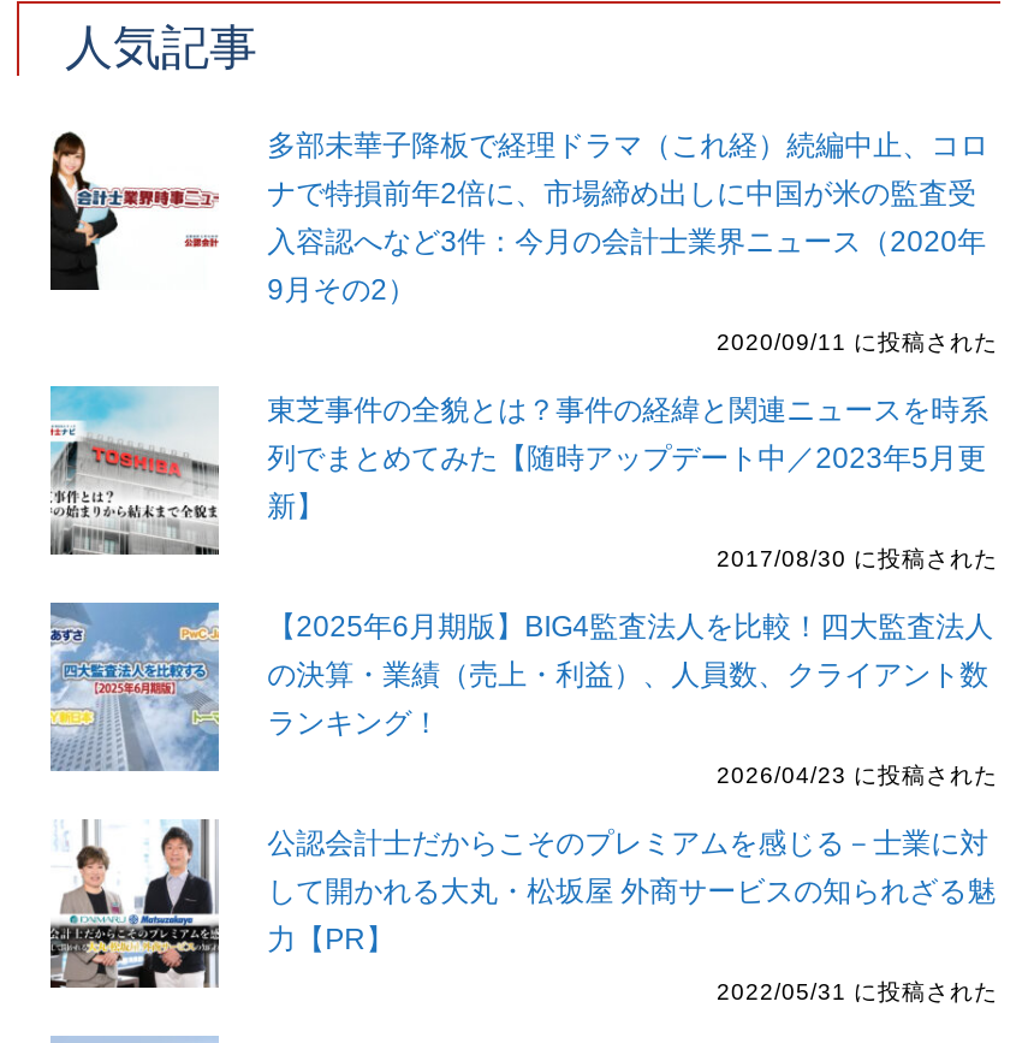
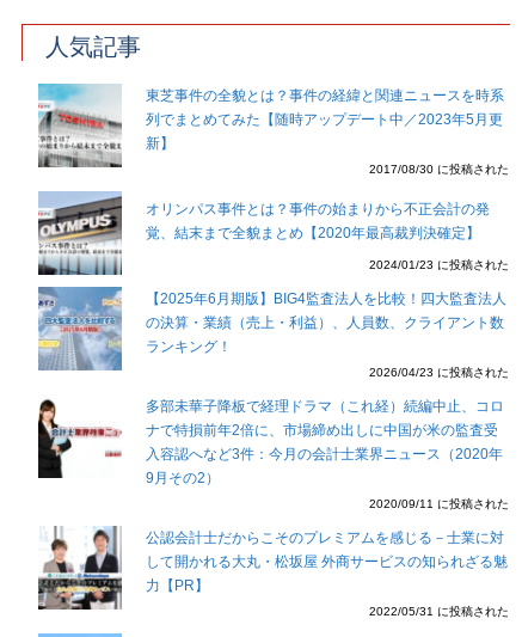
+ [image]
+ オリンパス事件とは？事件の始まりから不正会計の発
+ 覚、結末まで全貌まとめ【2020年最高裁判決確定】
+ 2024/01/23 に投稿された

moved down: 多部未華子降板で経理ドラマ（これ経）続編中止、コロ | ナで特損前年2倍に、市場締め出しに中国が米の監査受 | 入容認へなど3件：今月の会計士業界ニュース（2020年 | 9月その2） | 2020/09/11 に投稿された

moved up: [image] | 東芝事件の全貌とは？事件の経緯と関連ニュースを時系 | 列でまとめてみた【随時アップデート中／2023年5月更 | 新】 | 2017/08/30 に投稿された

moved up: [image] | 【2025年6月期版】BIG4監査法人を比較！四大監査法人 | の決算・業績（売上・利益）、人員数、クライアント数 | ランキング！ | 2026/04/23 に投稿された
